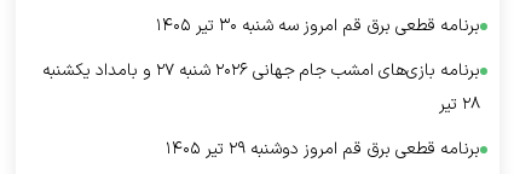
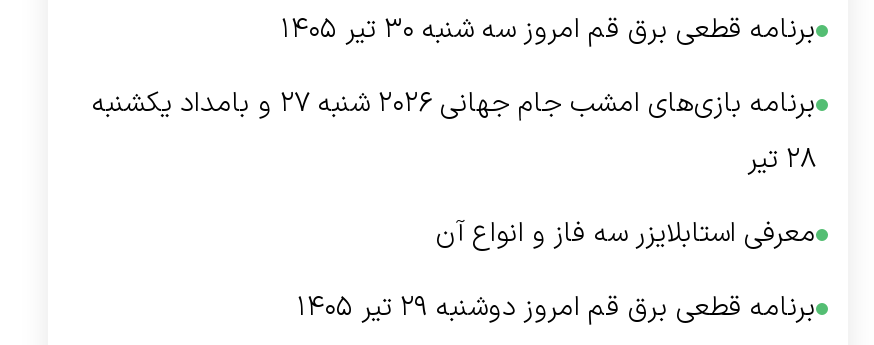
+ معرفی استابلایزر سه فاز و انواع آن
